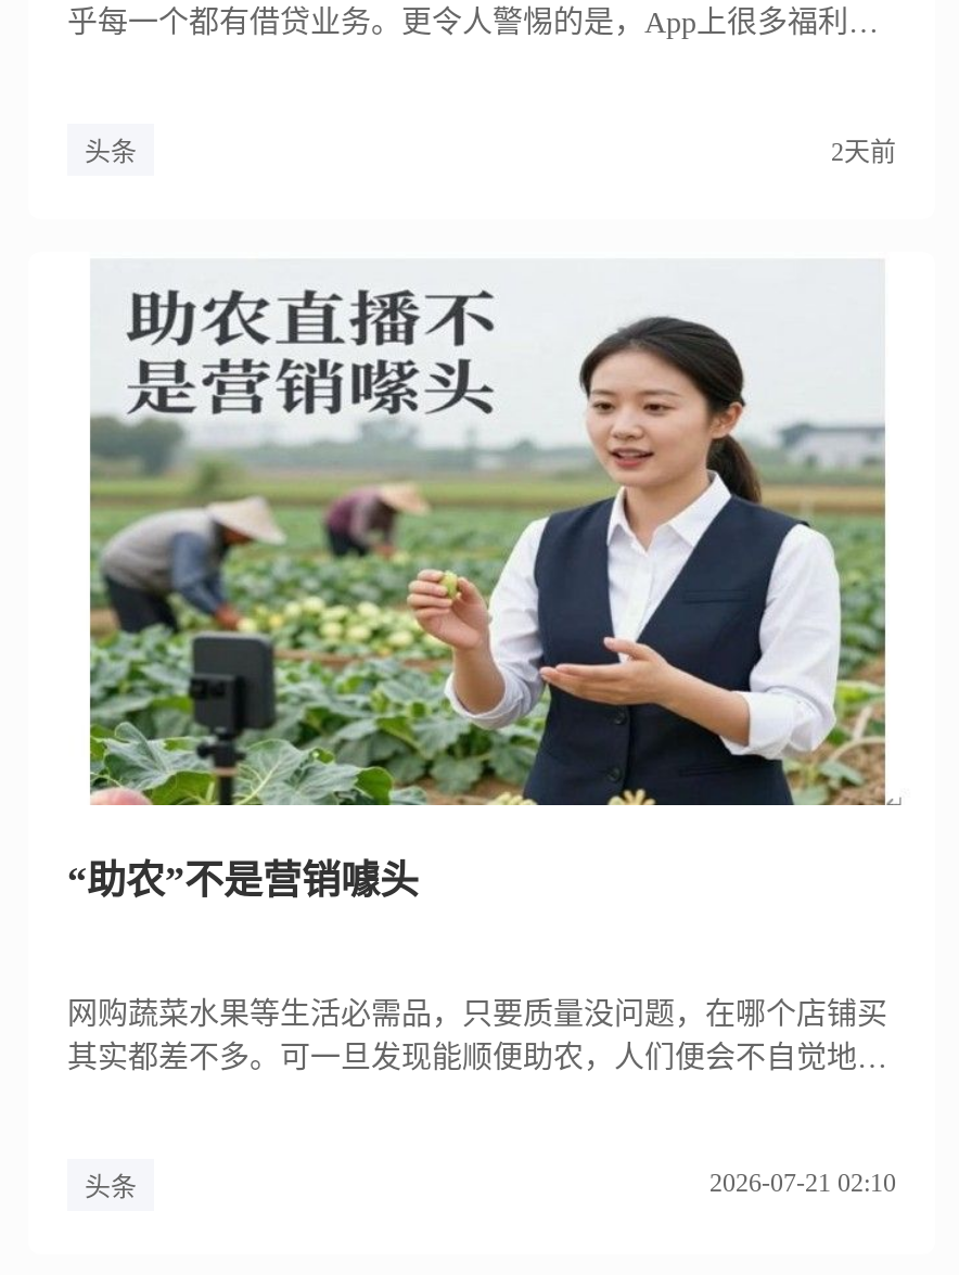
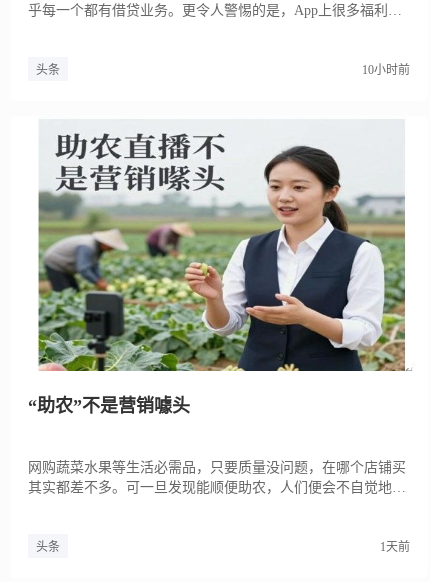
- 2天前
+ 10小时前

- 2026-07-21 02:10
+ 1天前
